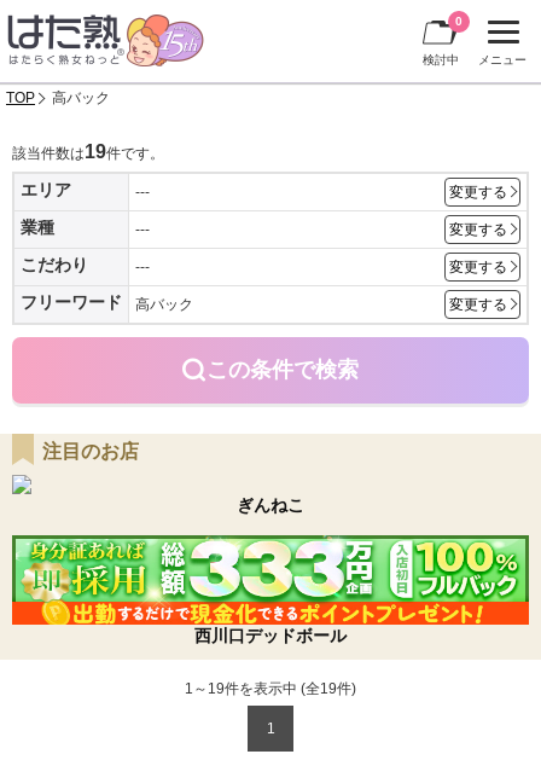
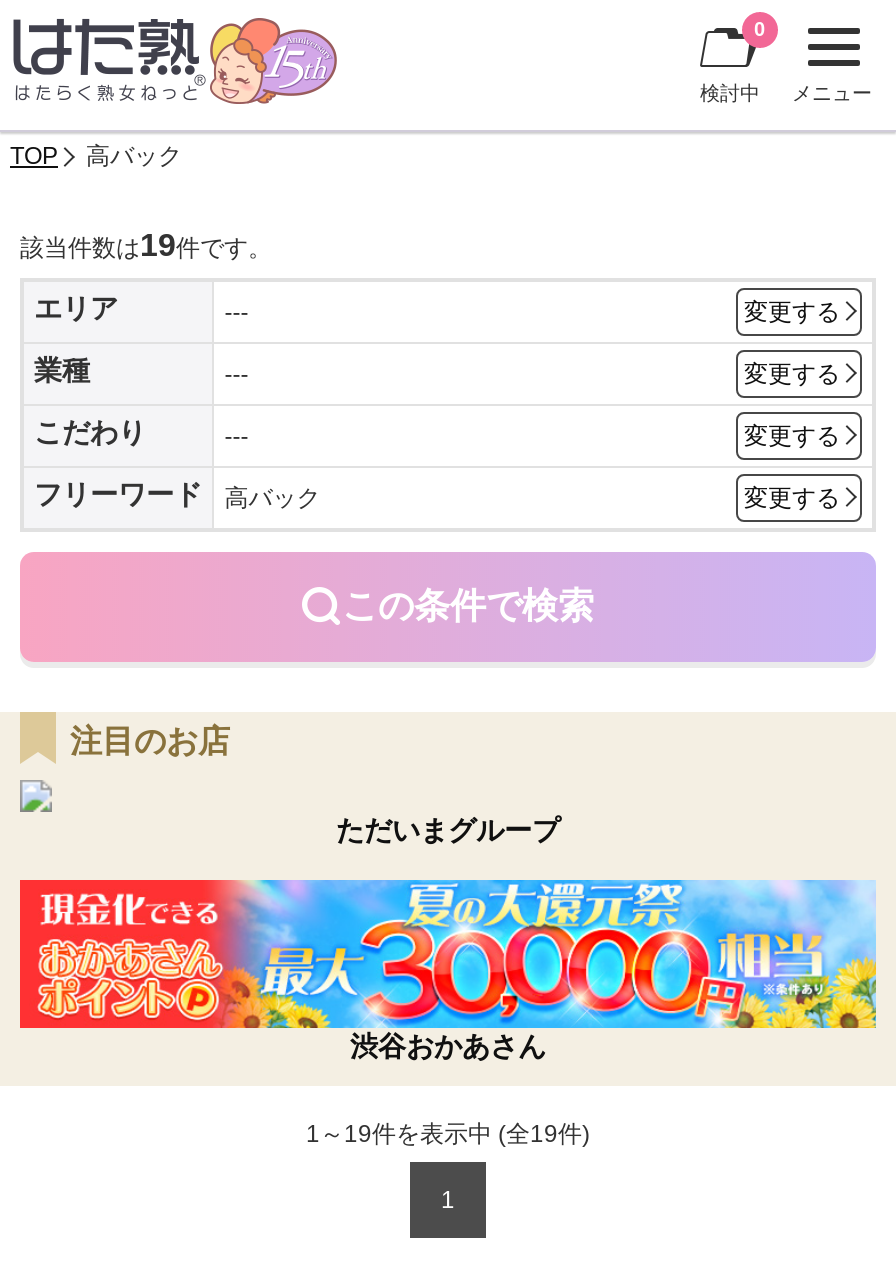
- ぎんねこ
+ ただいまグループ

- [image]
- 西川口デッドボール
+ [image]
+ 渋谷おかあさん
